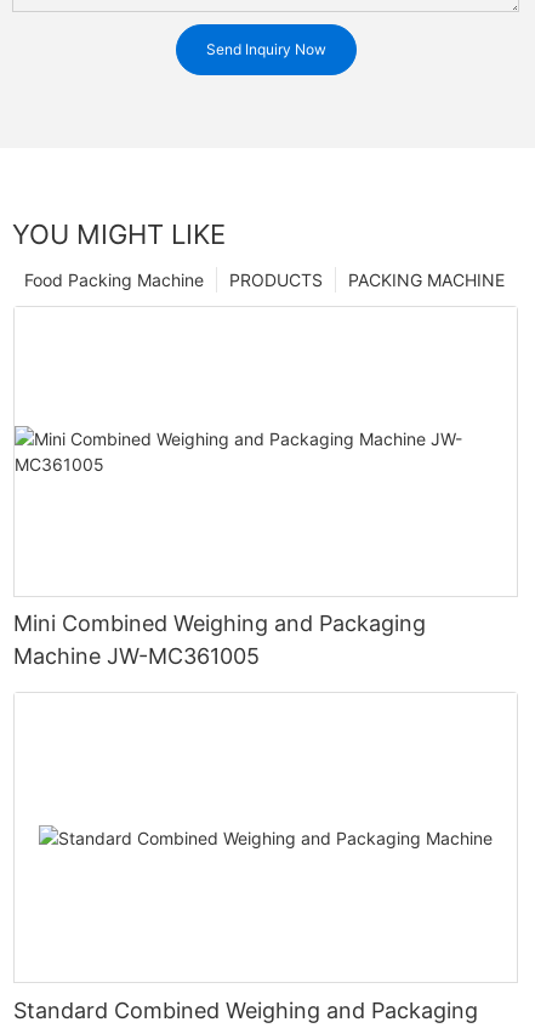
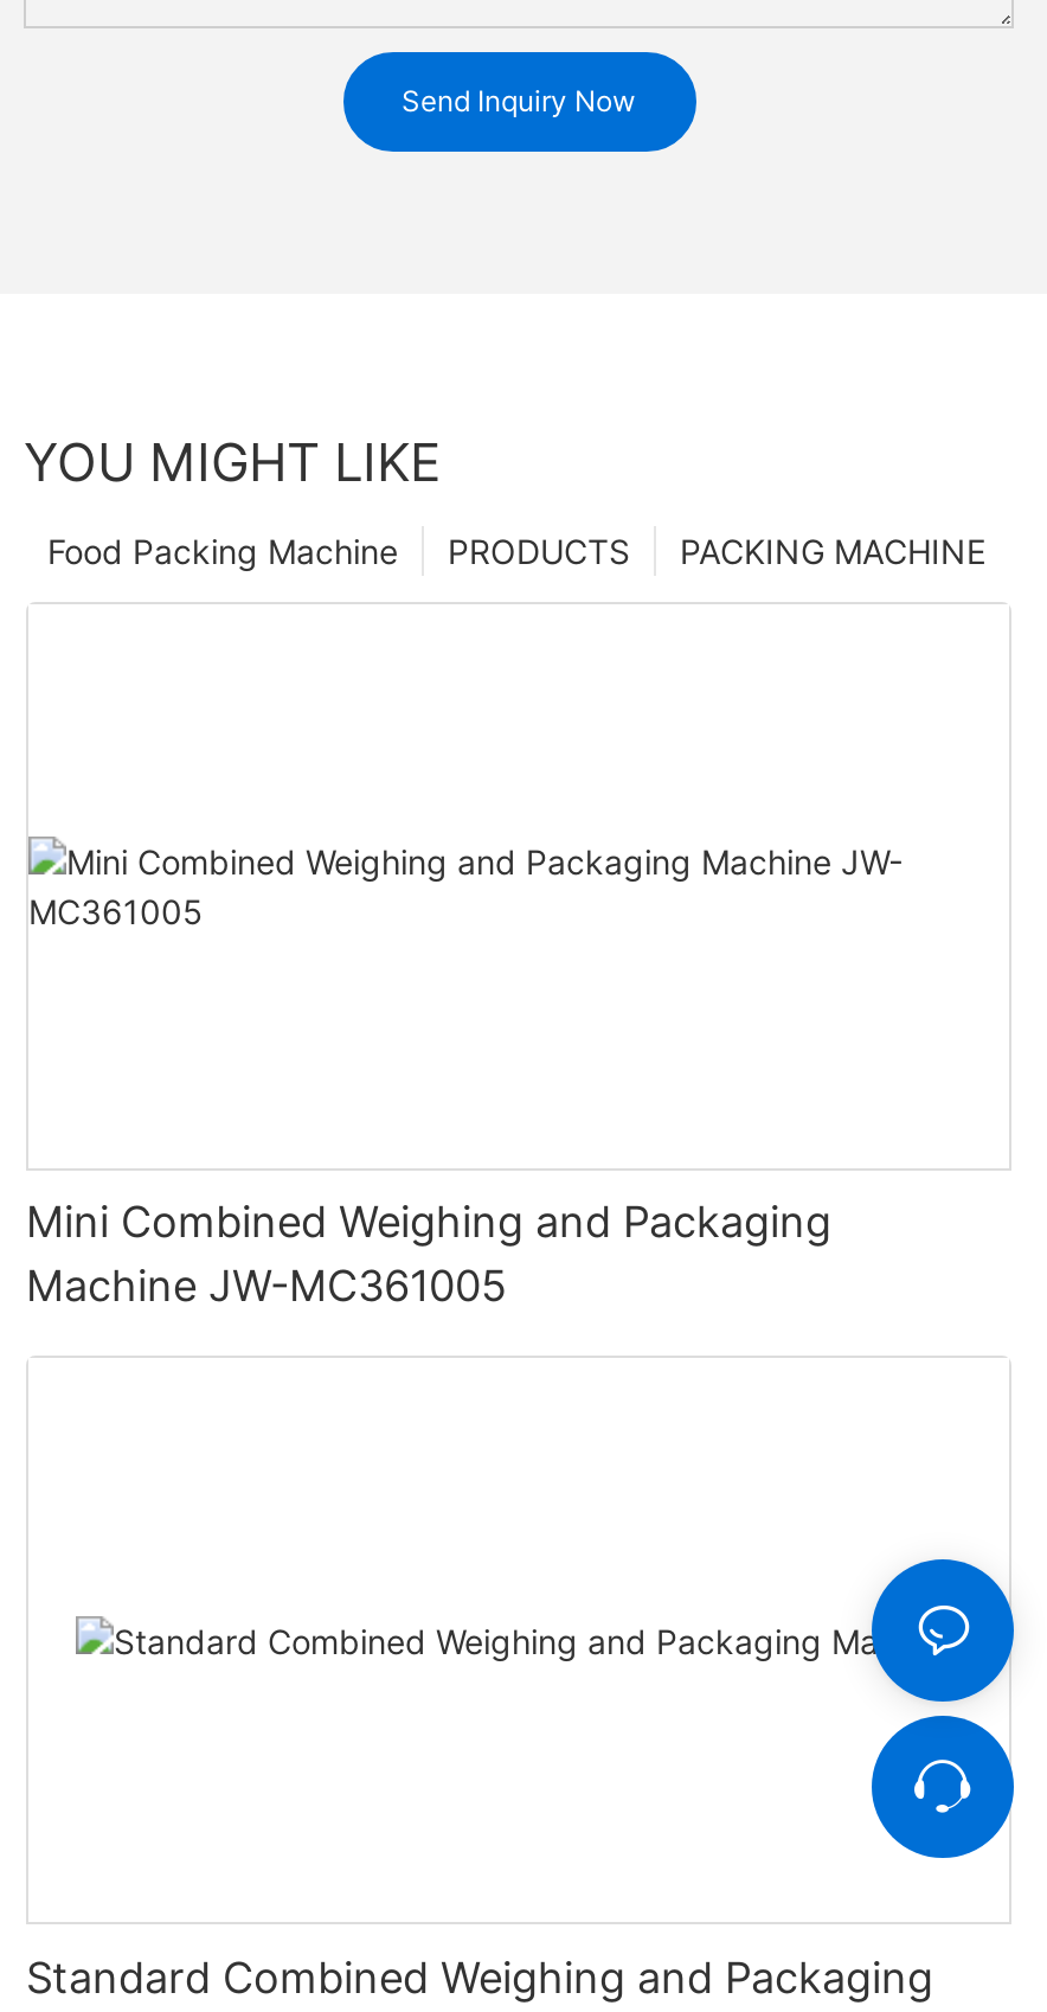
+ [image]
